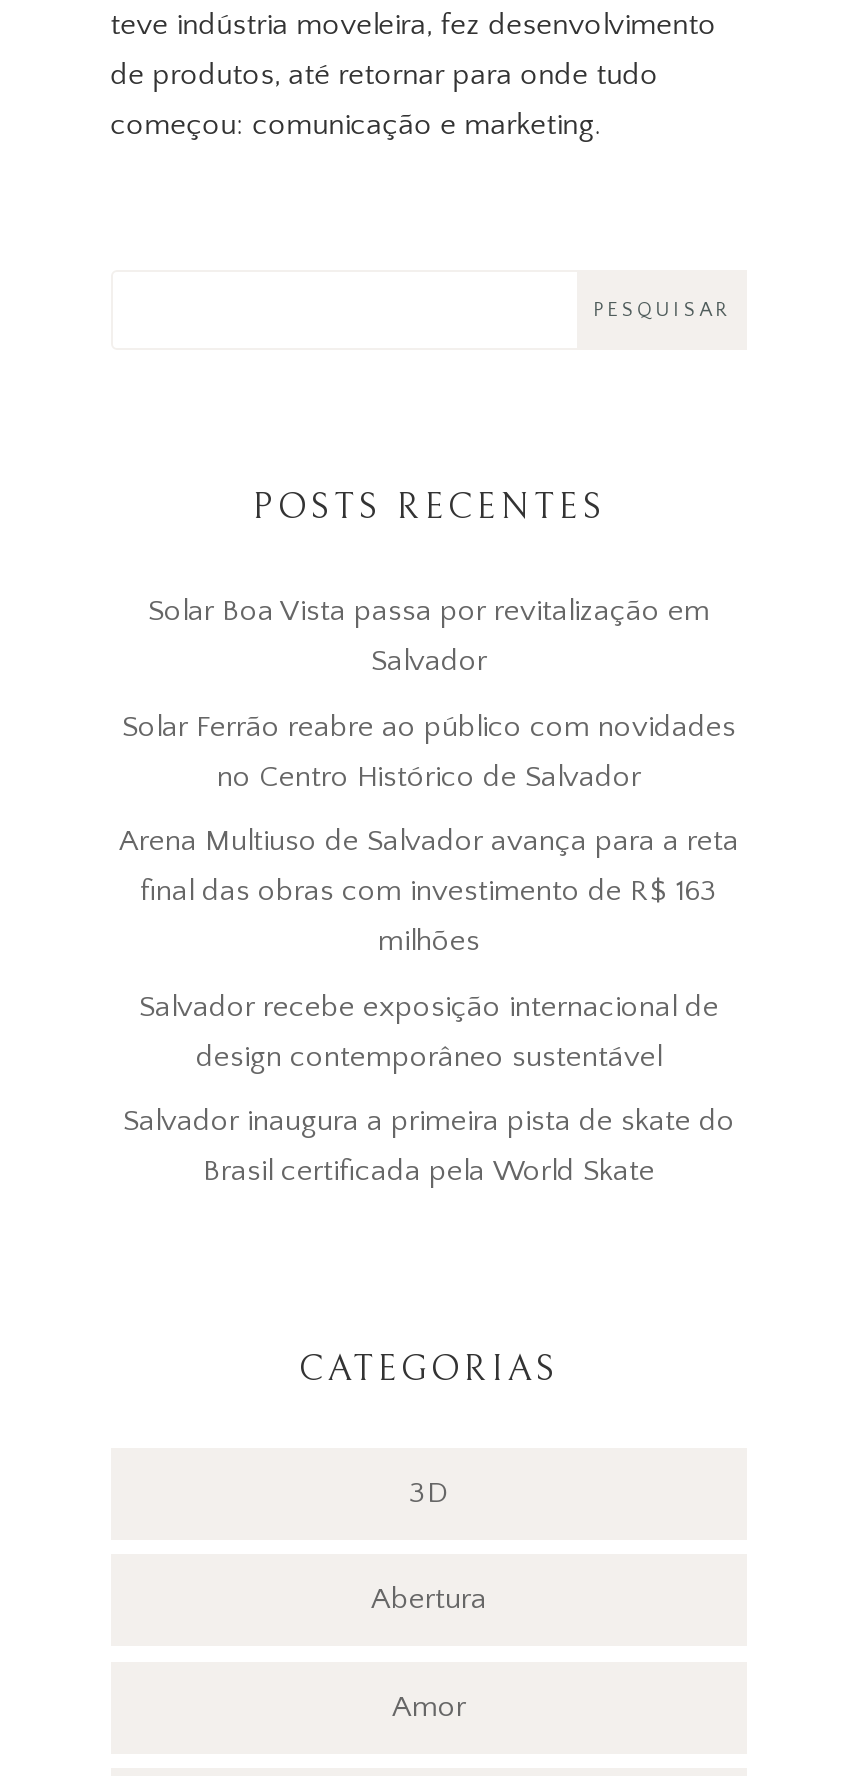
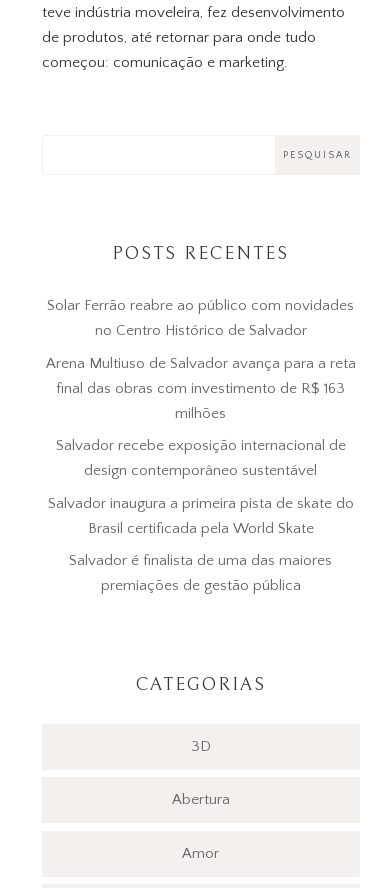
- Solar Boa Vista passa por revitalização em
- Salvador

moved up: Solar Ferrão reabre ao público com novidades | no Centro Histórico de Salvador | Arena Multiuso de Salvador avança para a reta | ... | Salvador inaugura a primeira pista de skate do | Brasil certificada pela World Skate

+ Salvador é finalista de uma das maiores
+ premiações de gestão pública
